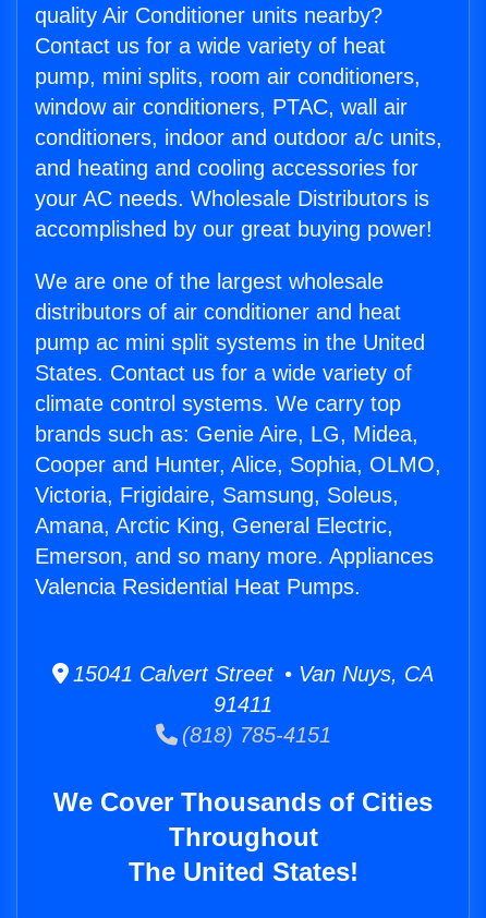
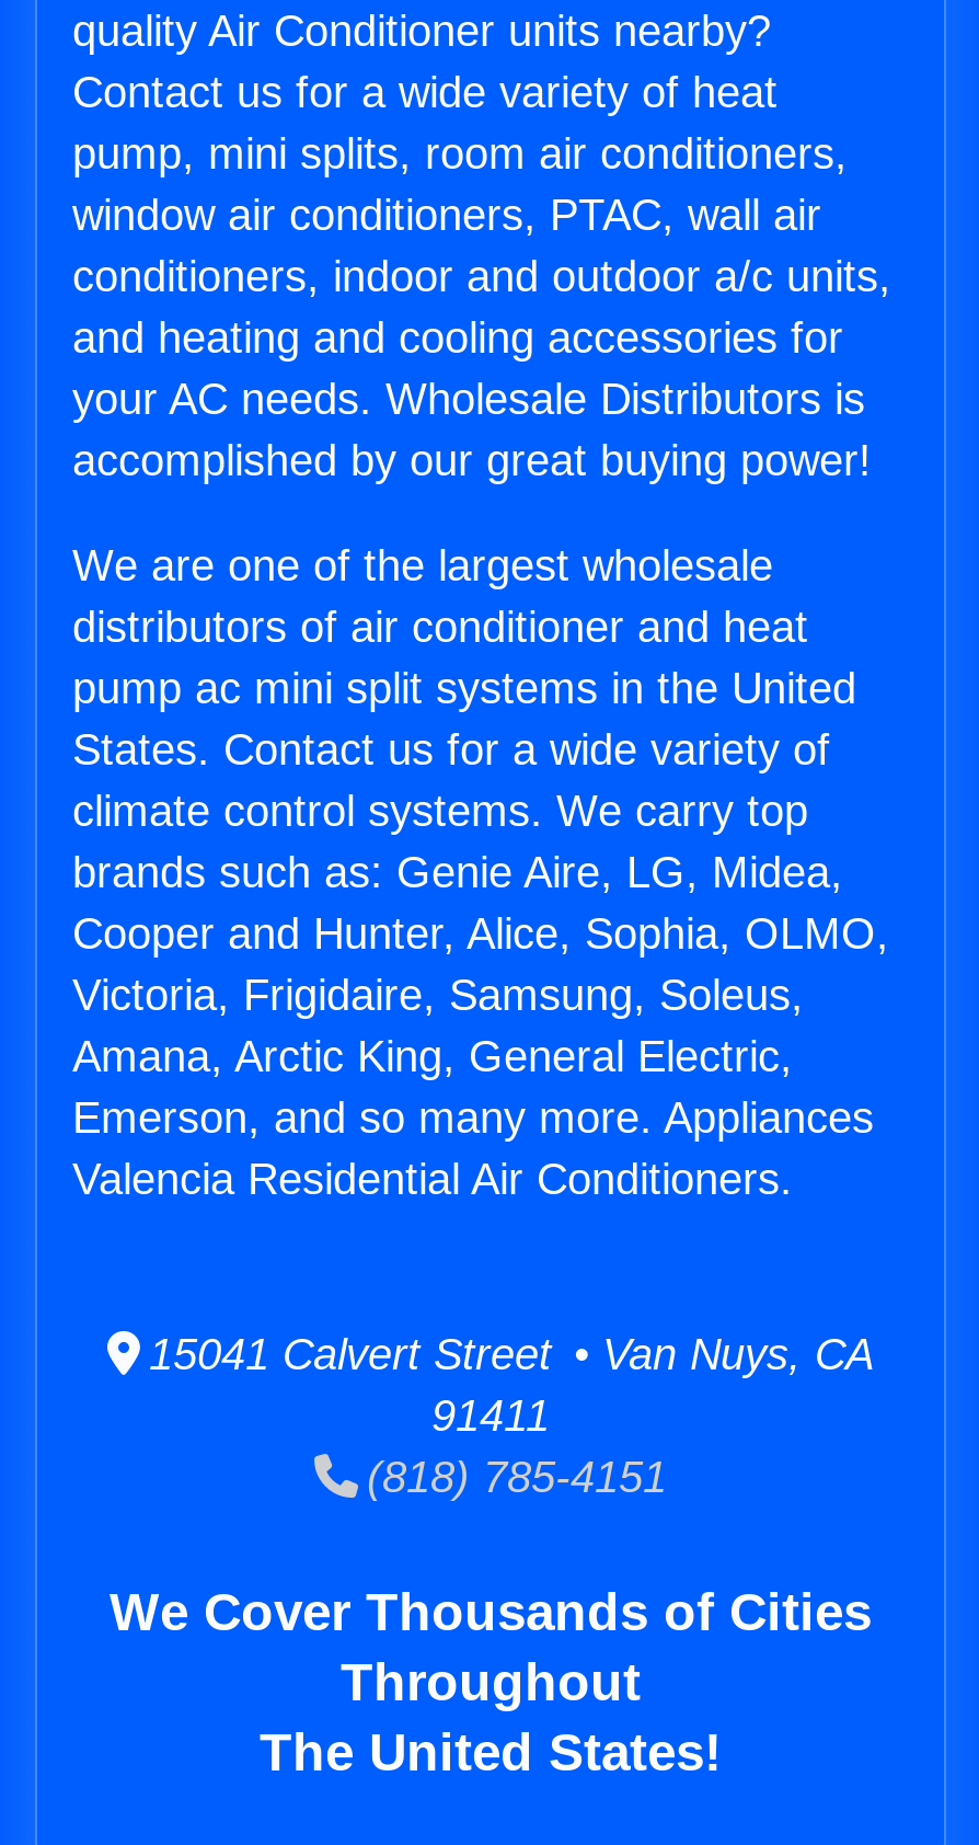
- Valencia Residential Heat Pumps.
+ Valencia Residential Air Conditioners.
